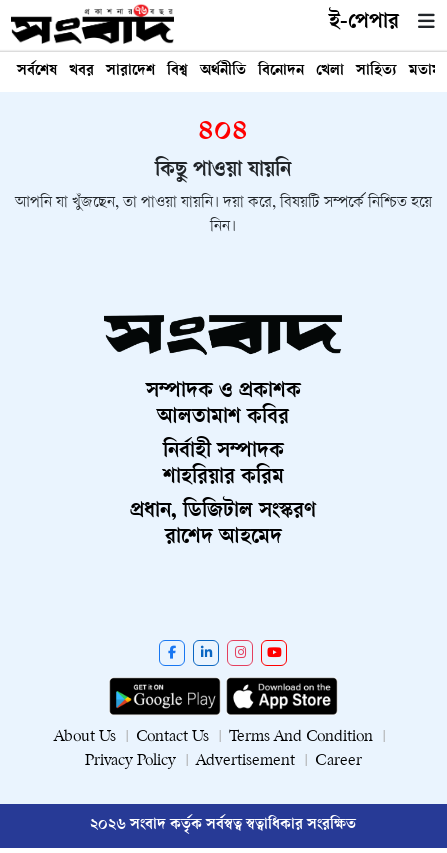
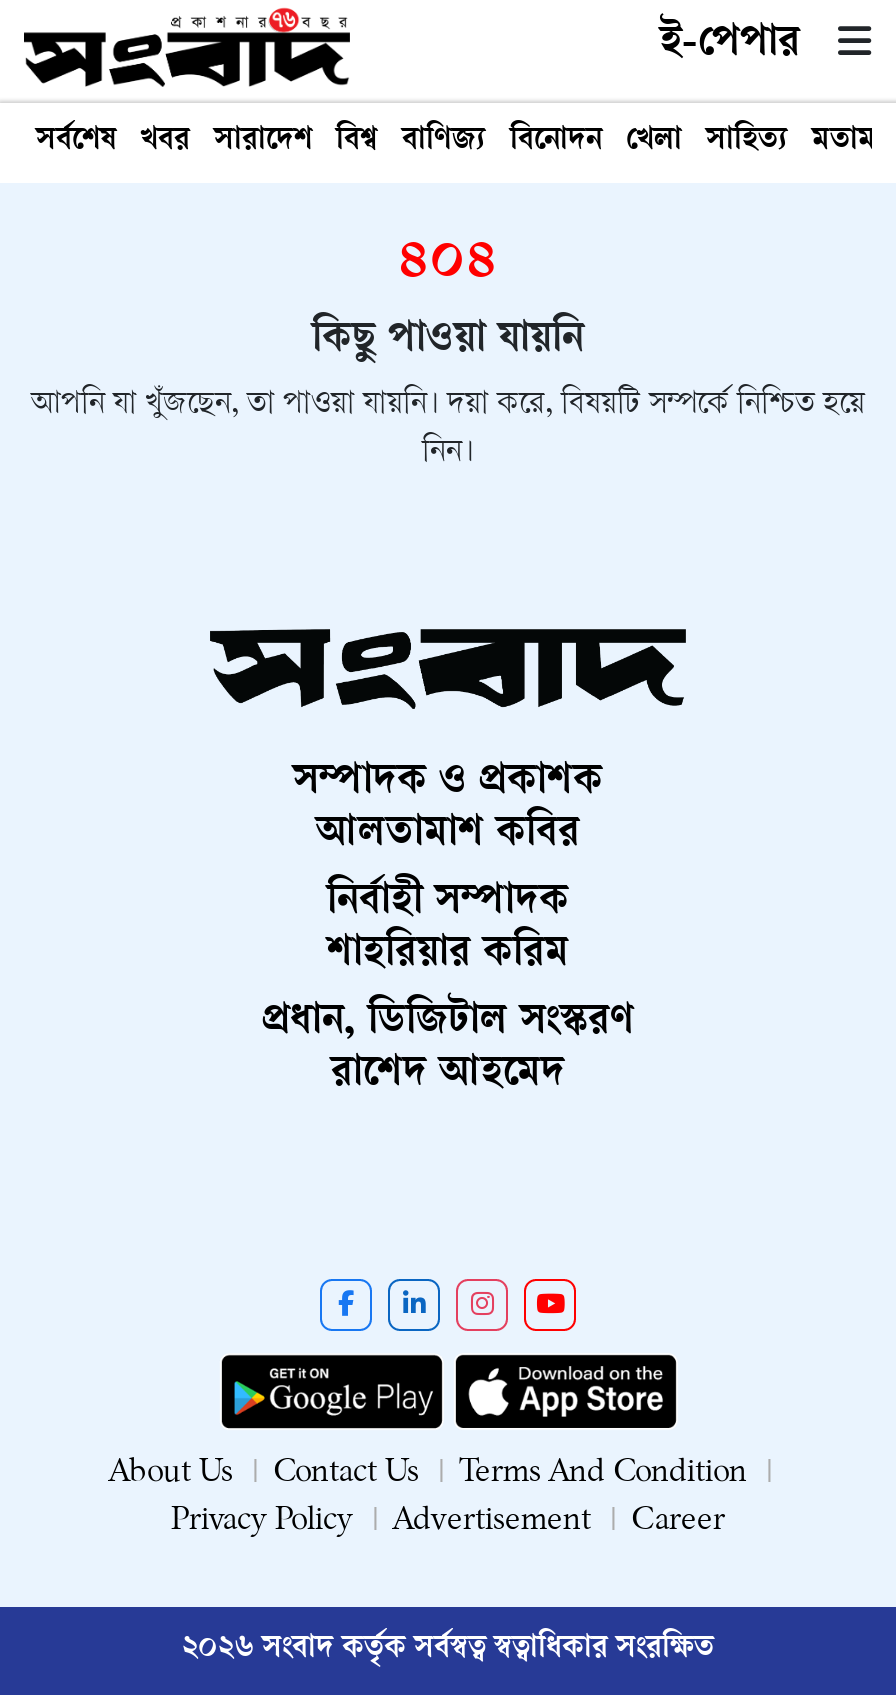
- অর্থনীতি
+ বাণিজ্য
